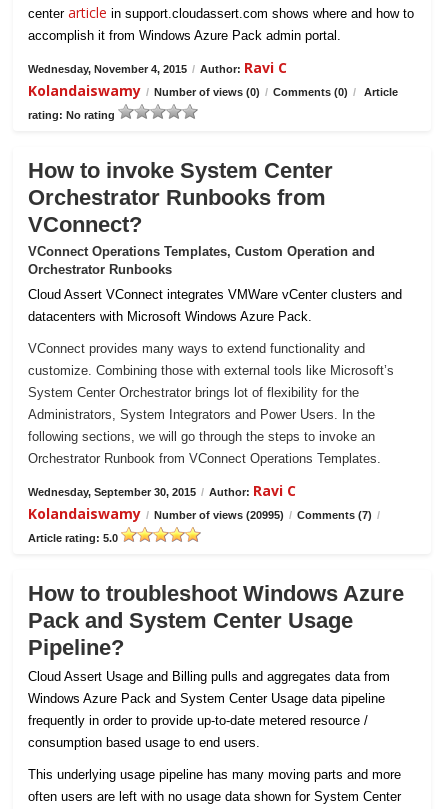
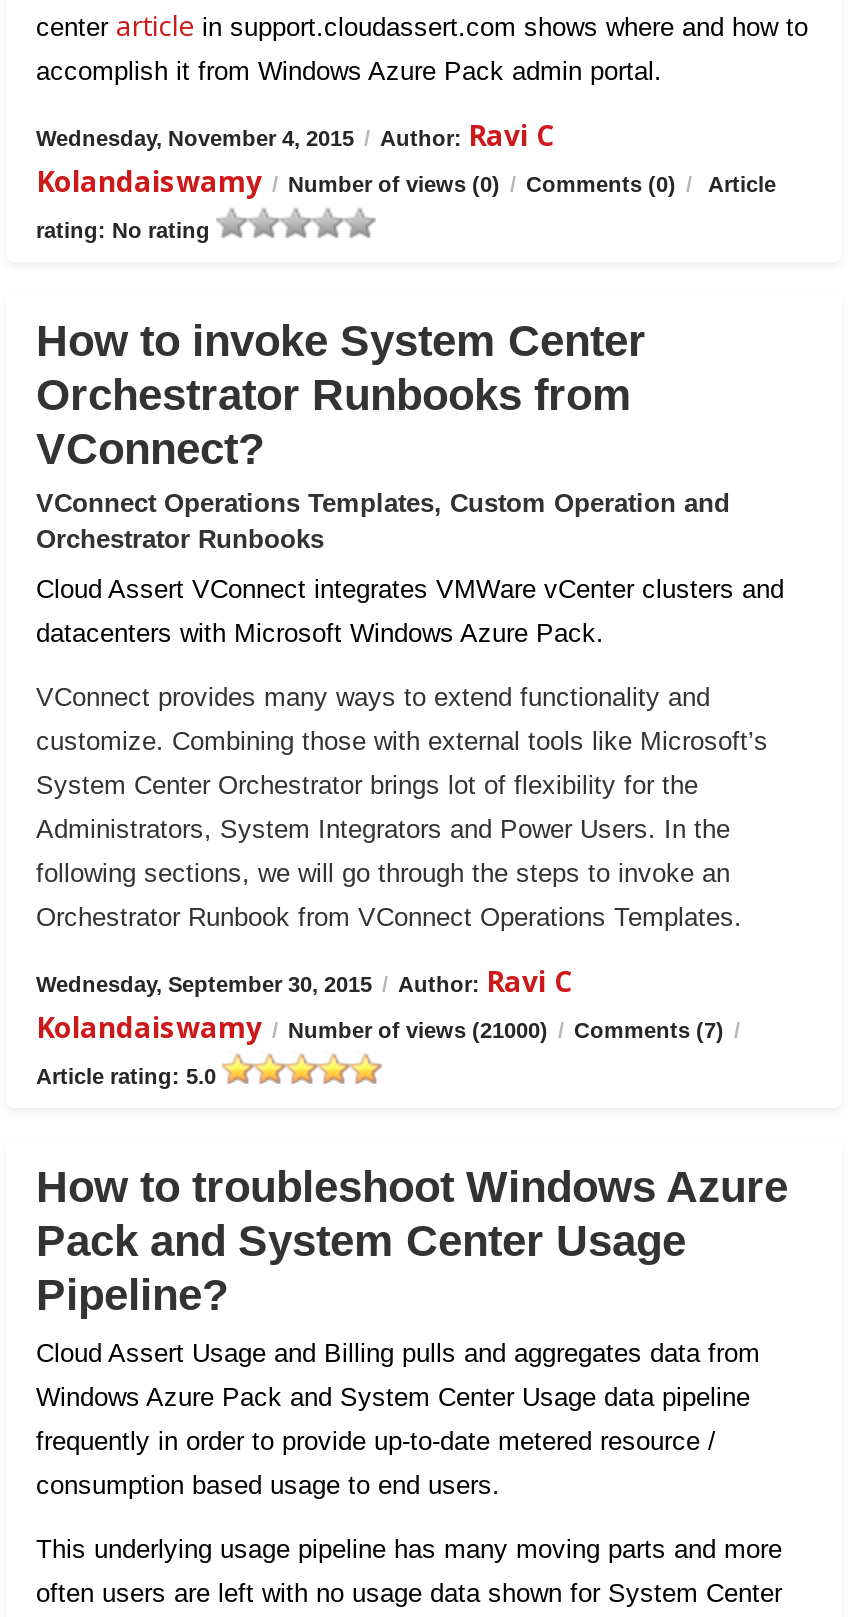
- Kolandaiswamy / Number of views (20995) / Comments (7) /
+ Kolandaiswamy / Number of views (21000) / Comments (7) /
